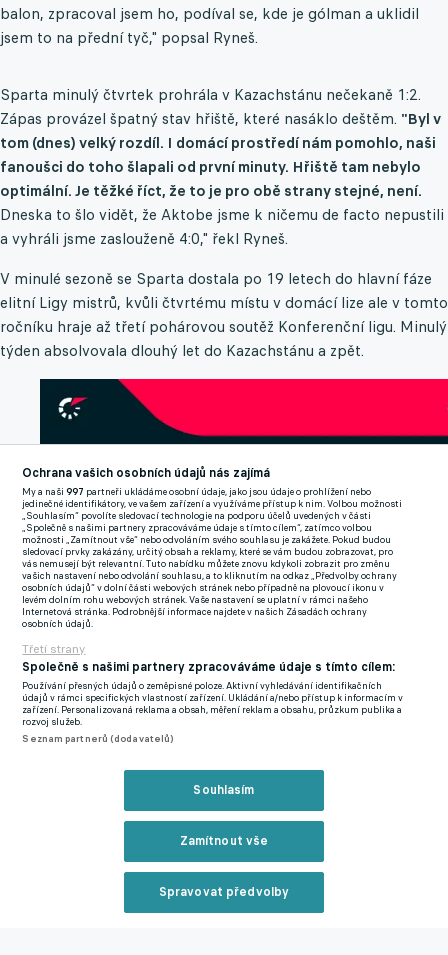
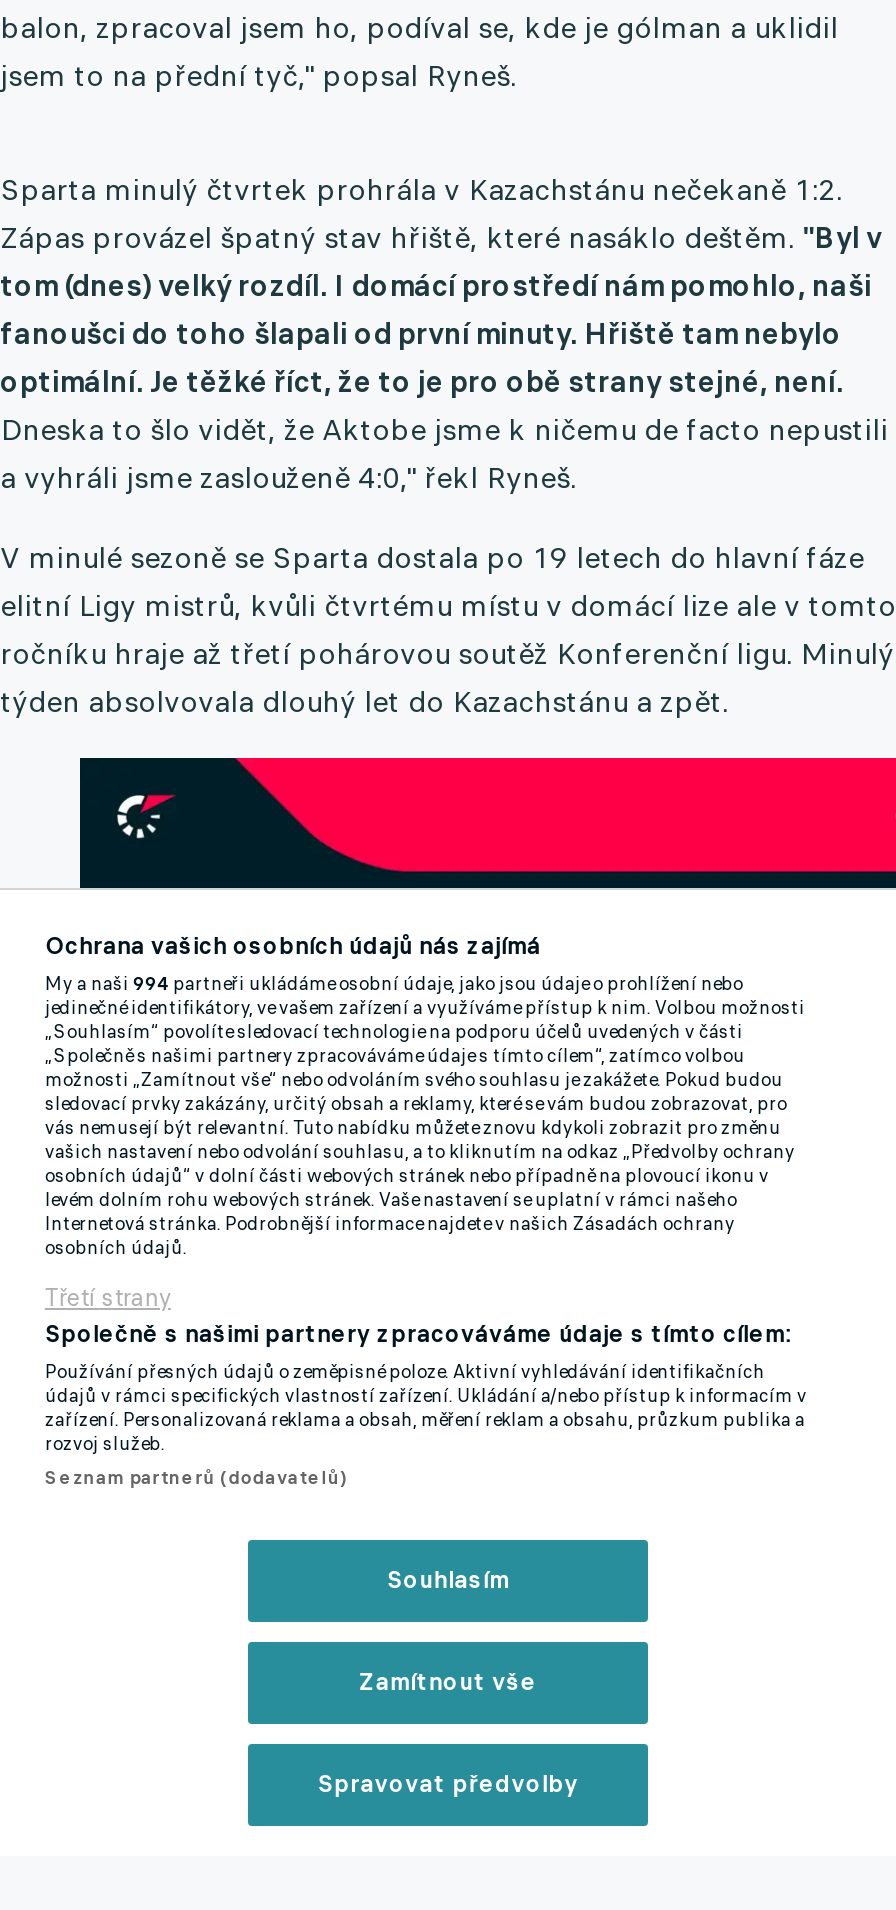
- My a naši 997 partneři ukládáme osobní údaje, jako jsou údaje o prohlížení nebo
+ My a naši 994 partneři ukládáme osobní údaje, jako jsou údaje o prohlížení nebo
